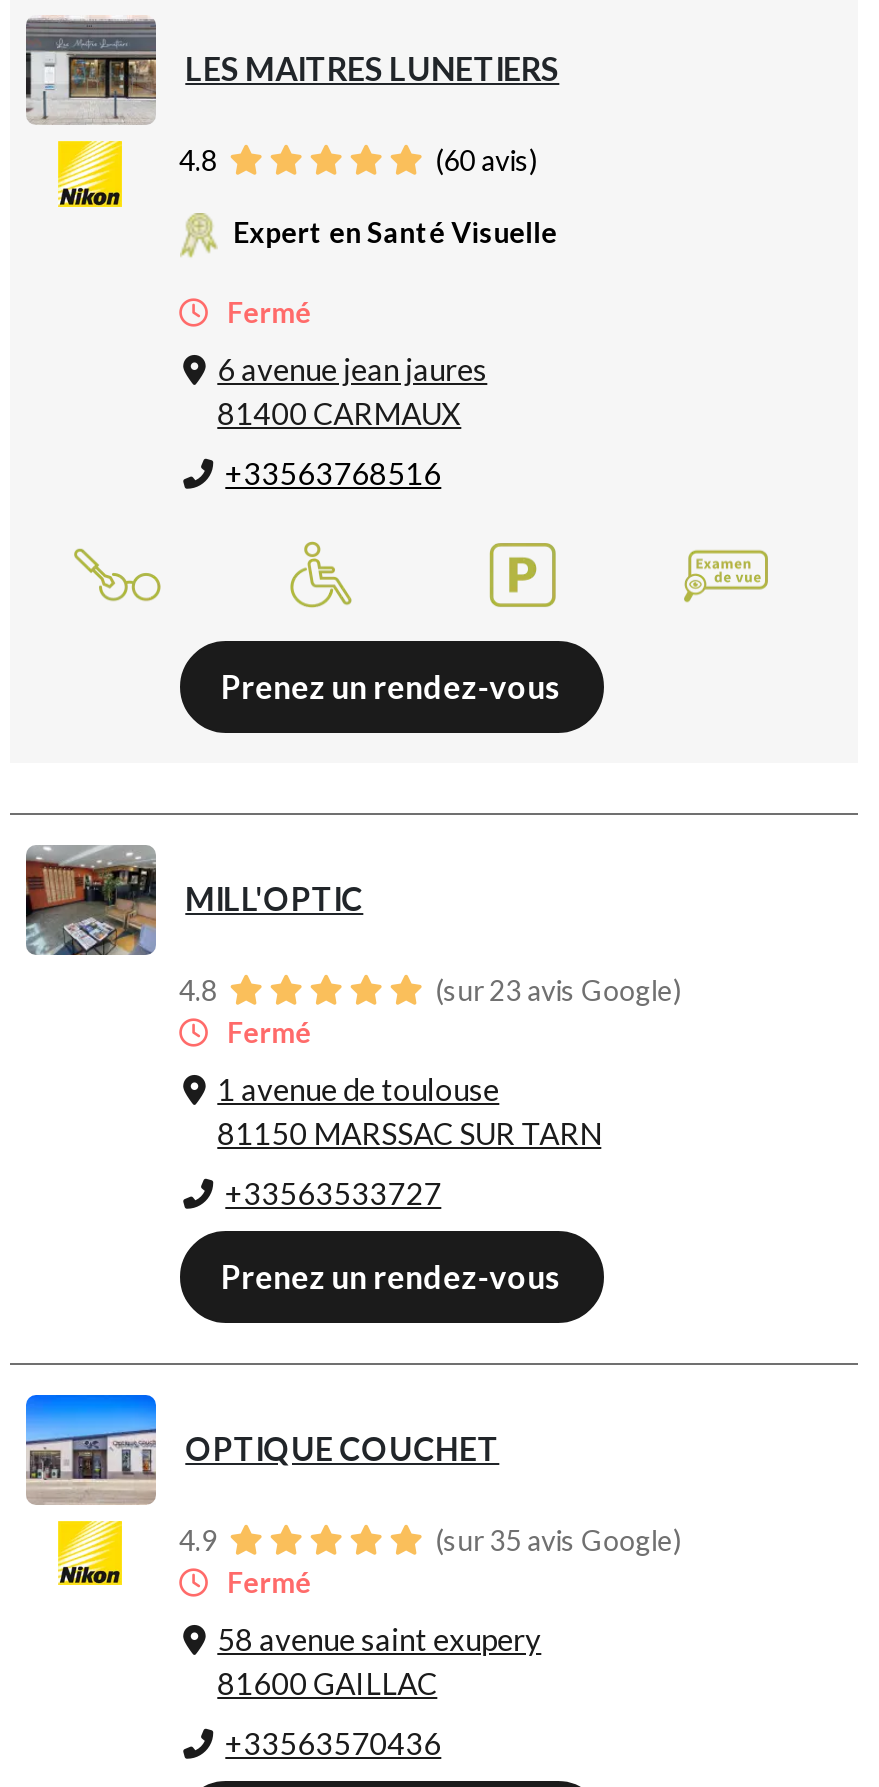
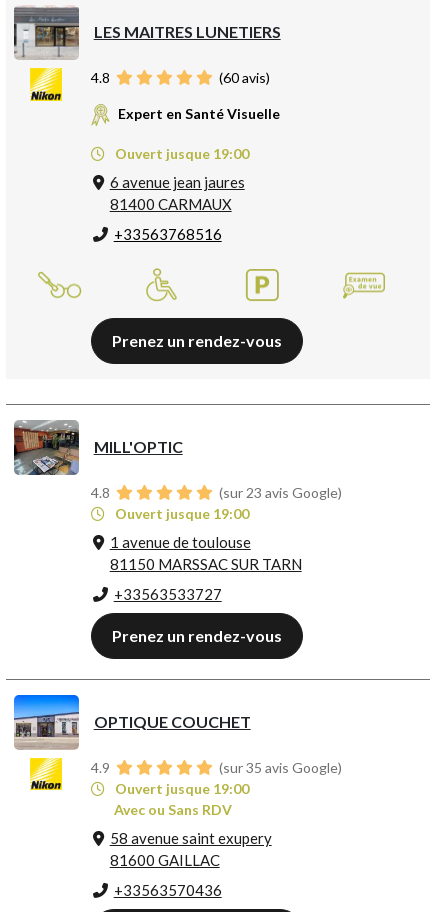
- Fermé
+ Ouvert jusque 19:00

- Fermé
+ Ouvert jusque 19:00

- Fermé
+ Ouvert jusque 19:00
+ Avec ou Sans RDV
